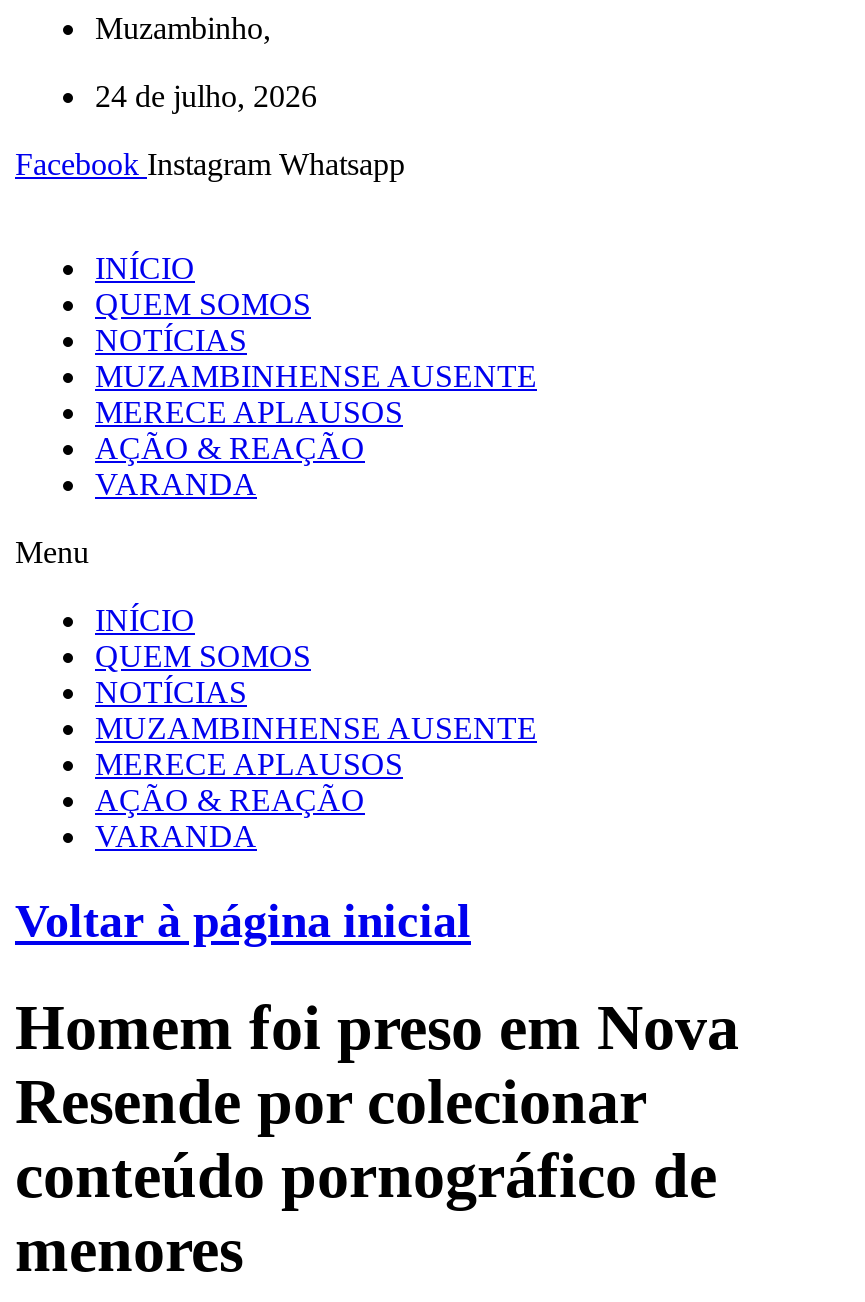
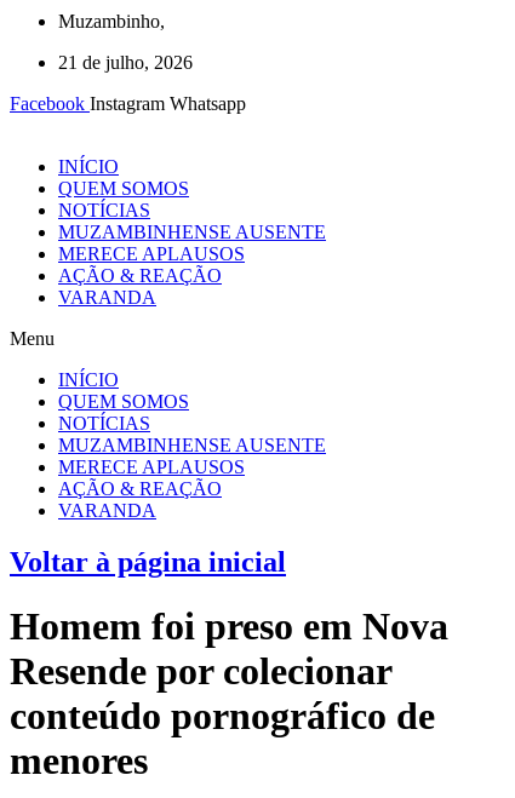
- 24 de julho, 2026
+ 21 de julho, 2026
